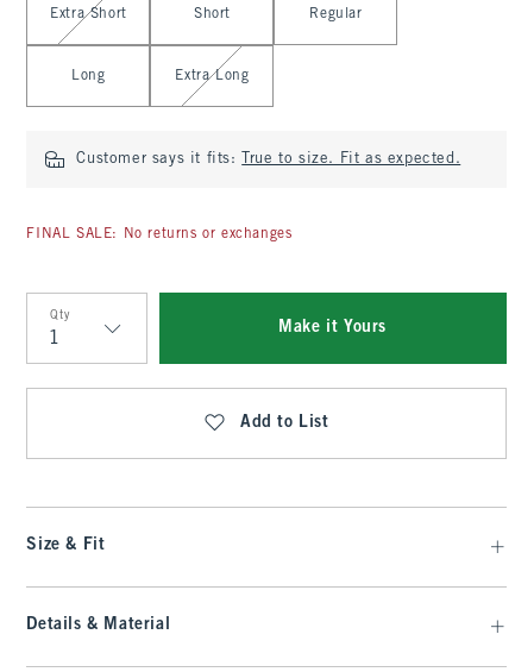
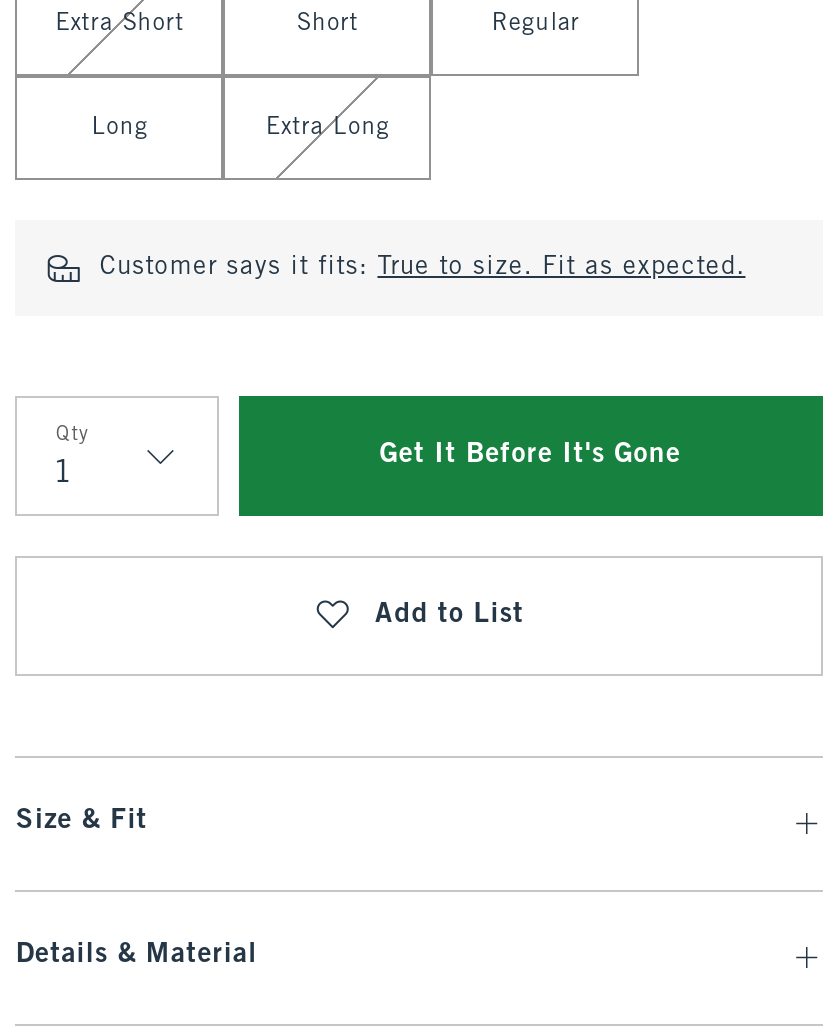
- FINAL SALE: No returns or exchanges

- Make it Yours
+ Get It Before It's Gone
